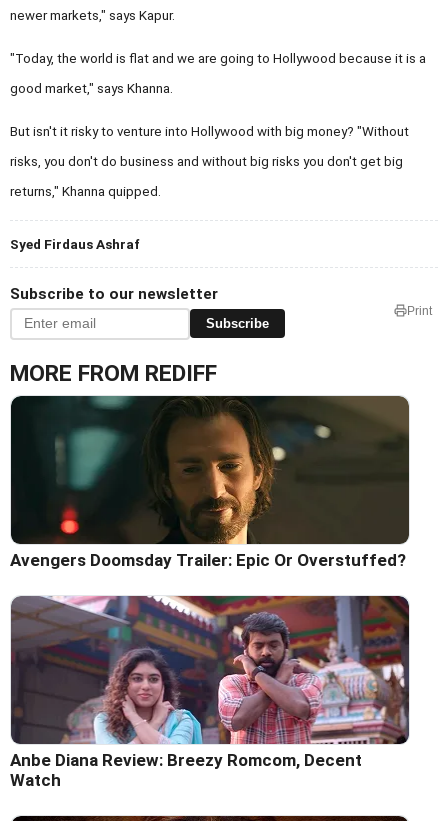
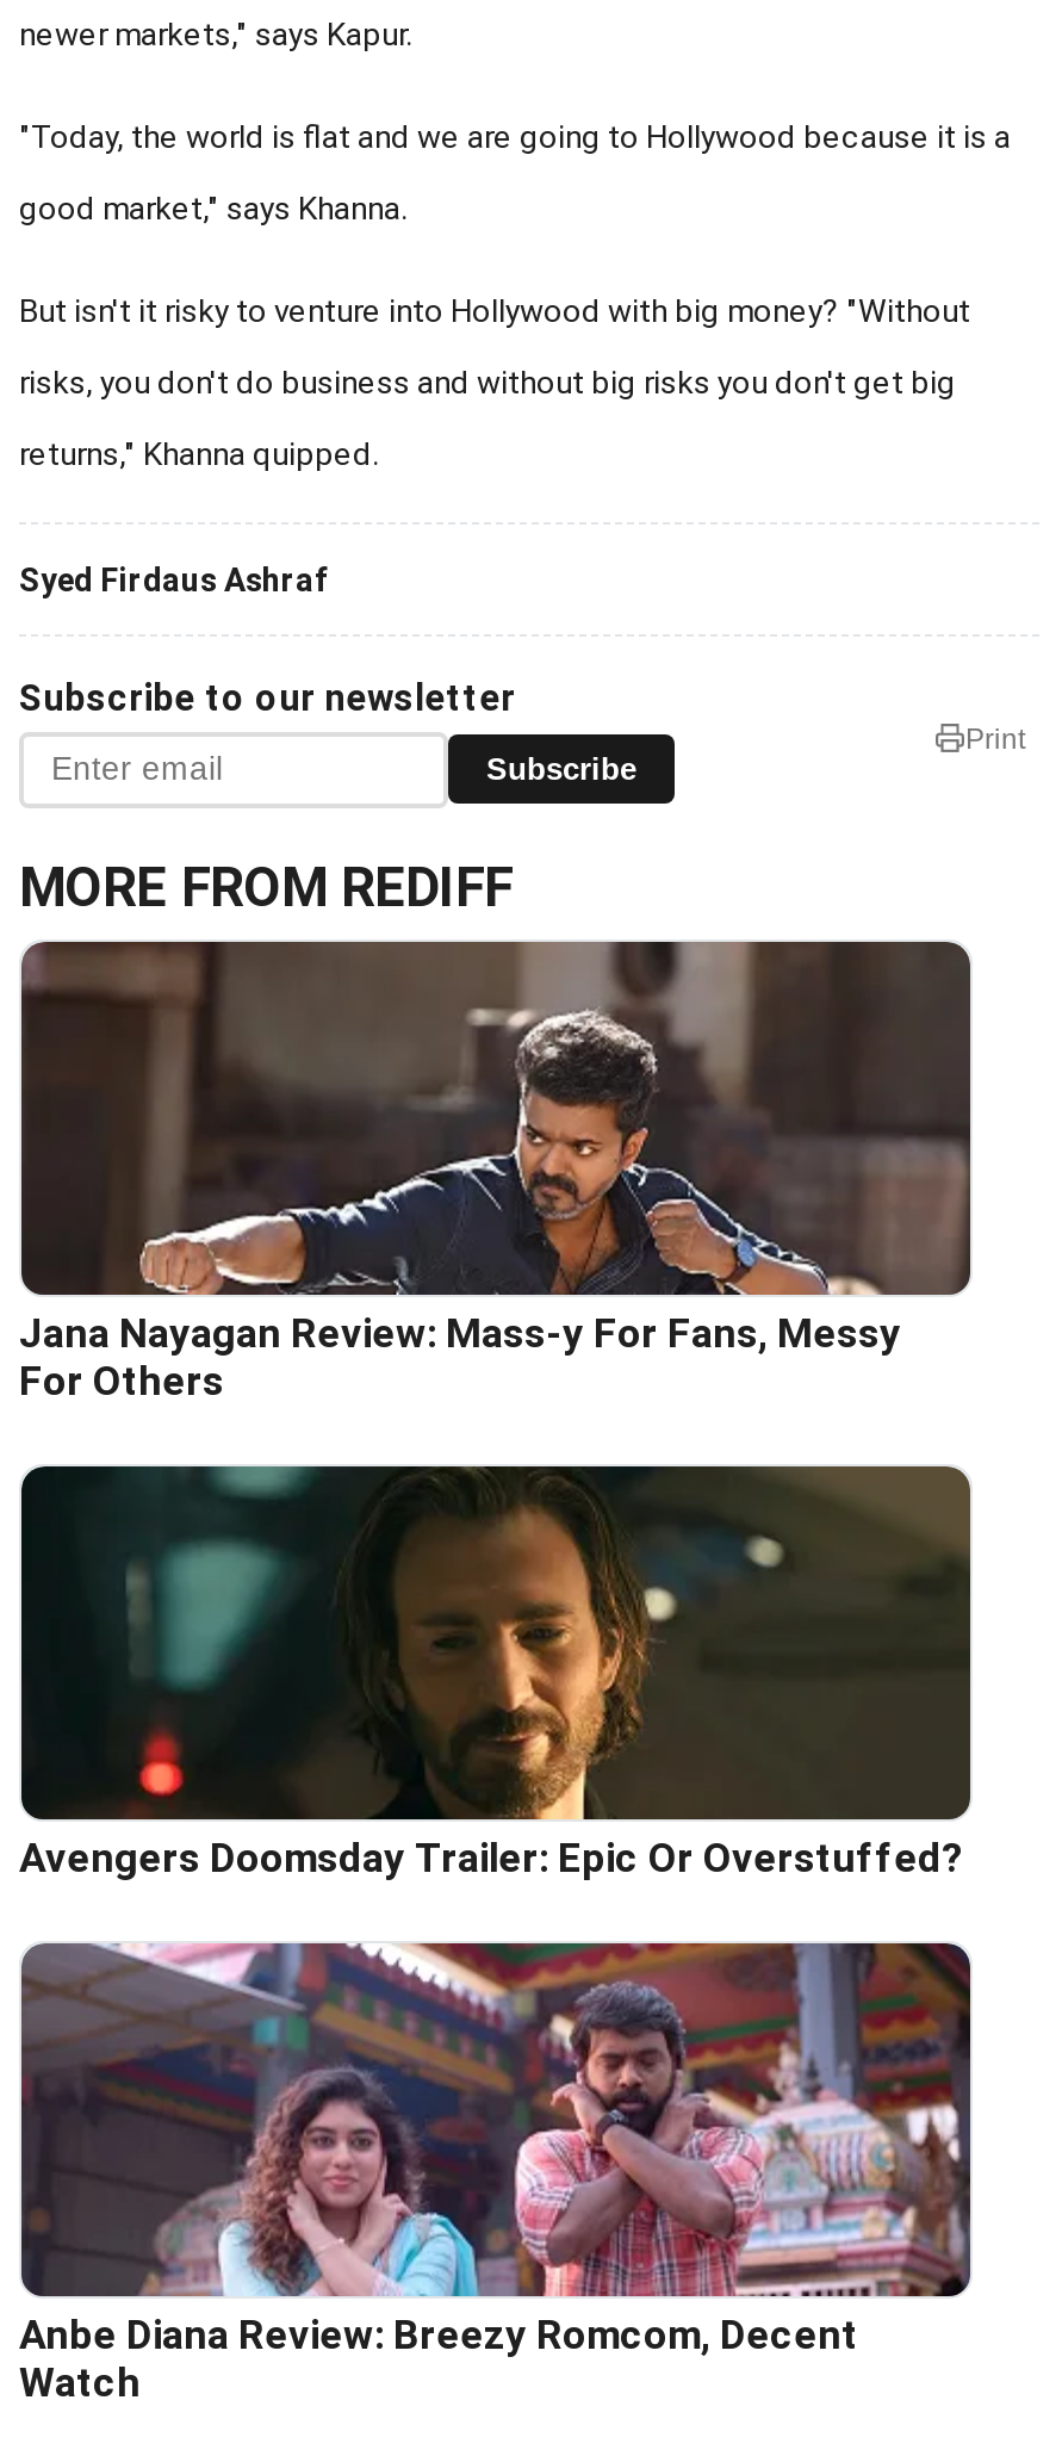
+ [image]
+ Jana Nayagan Review: Mass-y For Fans, Messy
+ For Others
